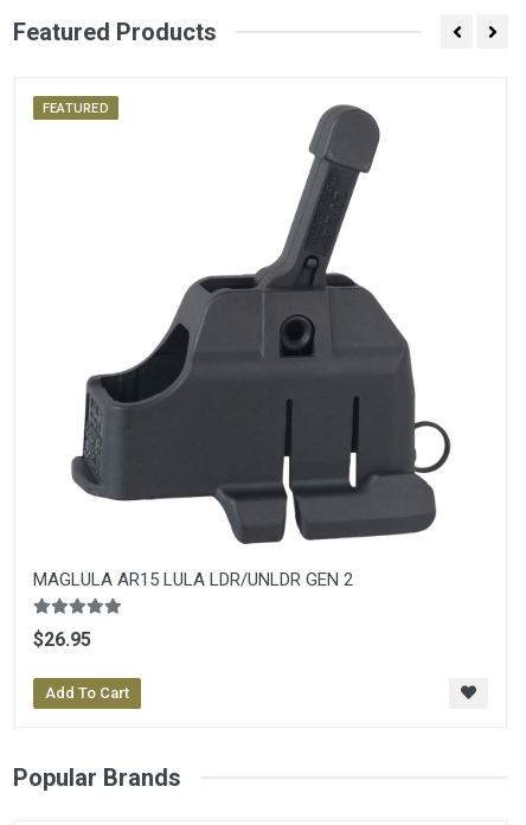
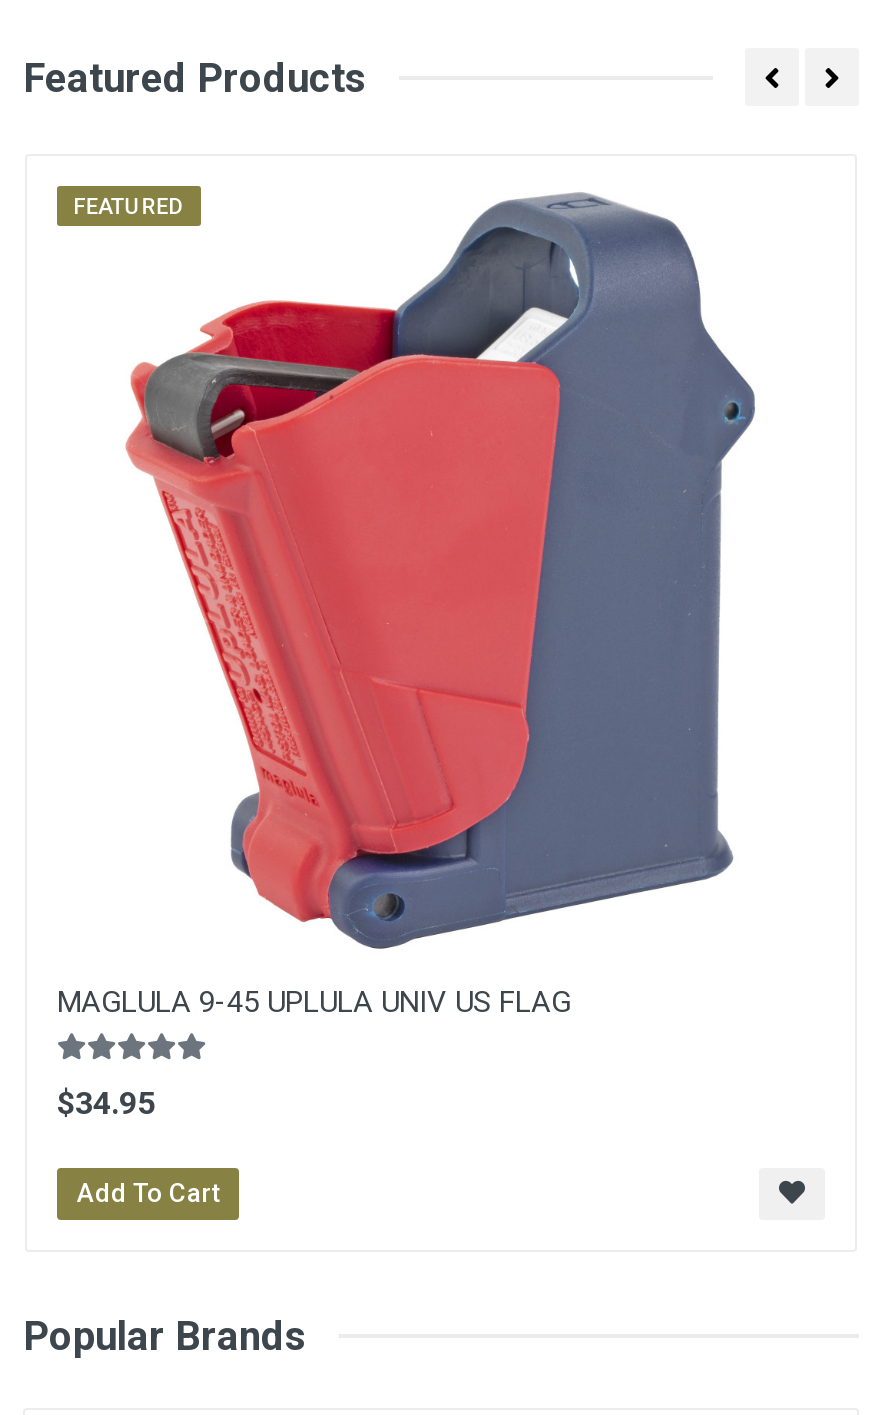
- [image]
- MAGLULA AR15 LULA LDR/UNLDR GEN 2
+ [image]
+ MAGLULA 9-45 UPLULA UNIV US FLAG

- $26.95
+ $34.95
